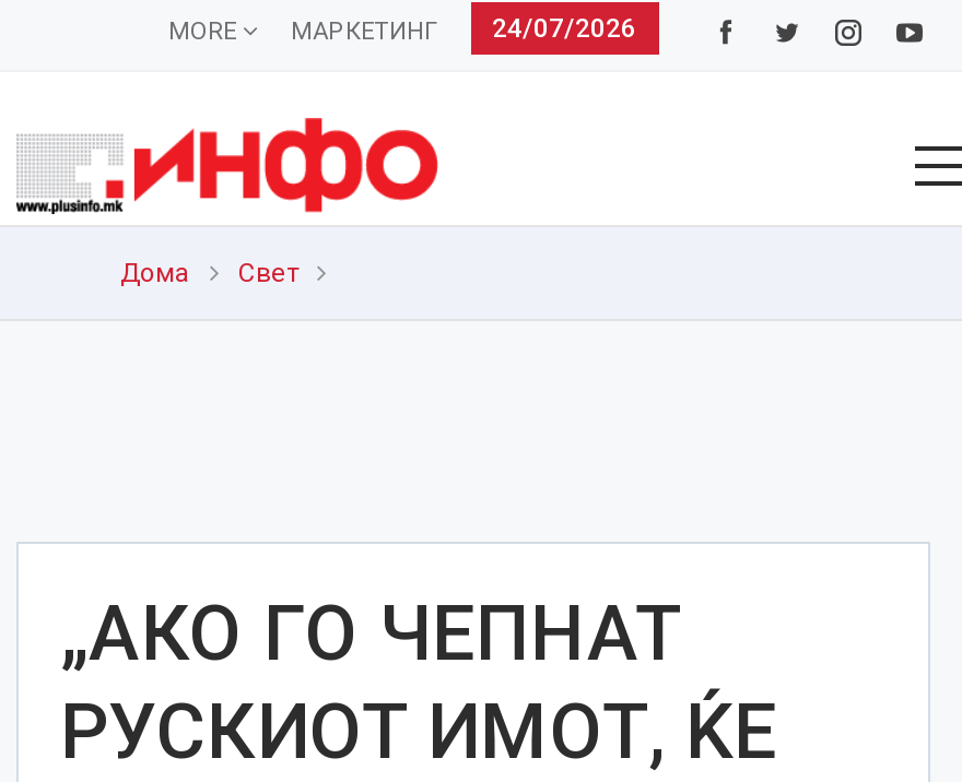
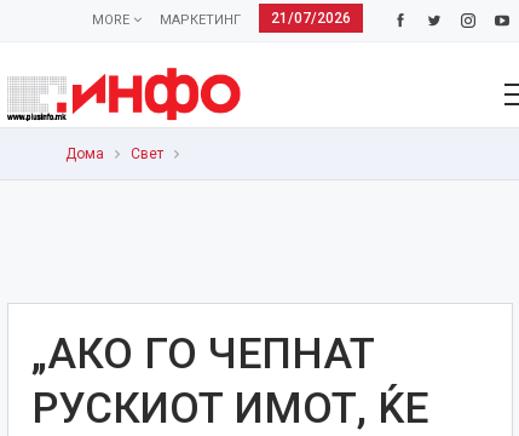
- MORE МАРКЕТИНГ 24/07/2026
+ MORE МАРКЕТИНГ 21/07/2026
